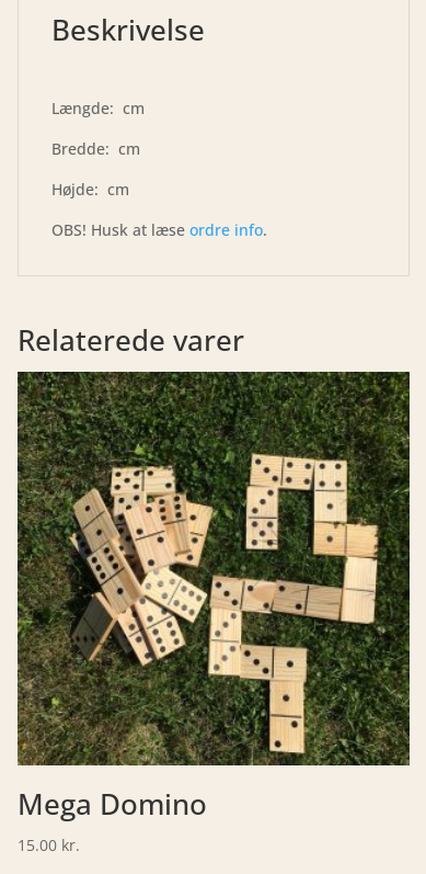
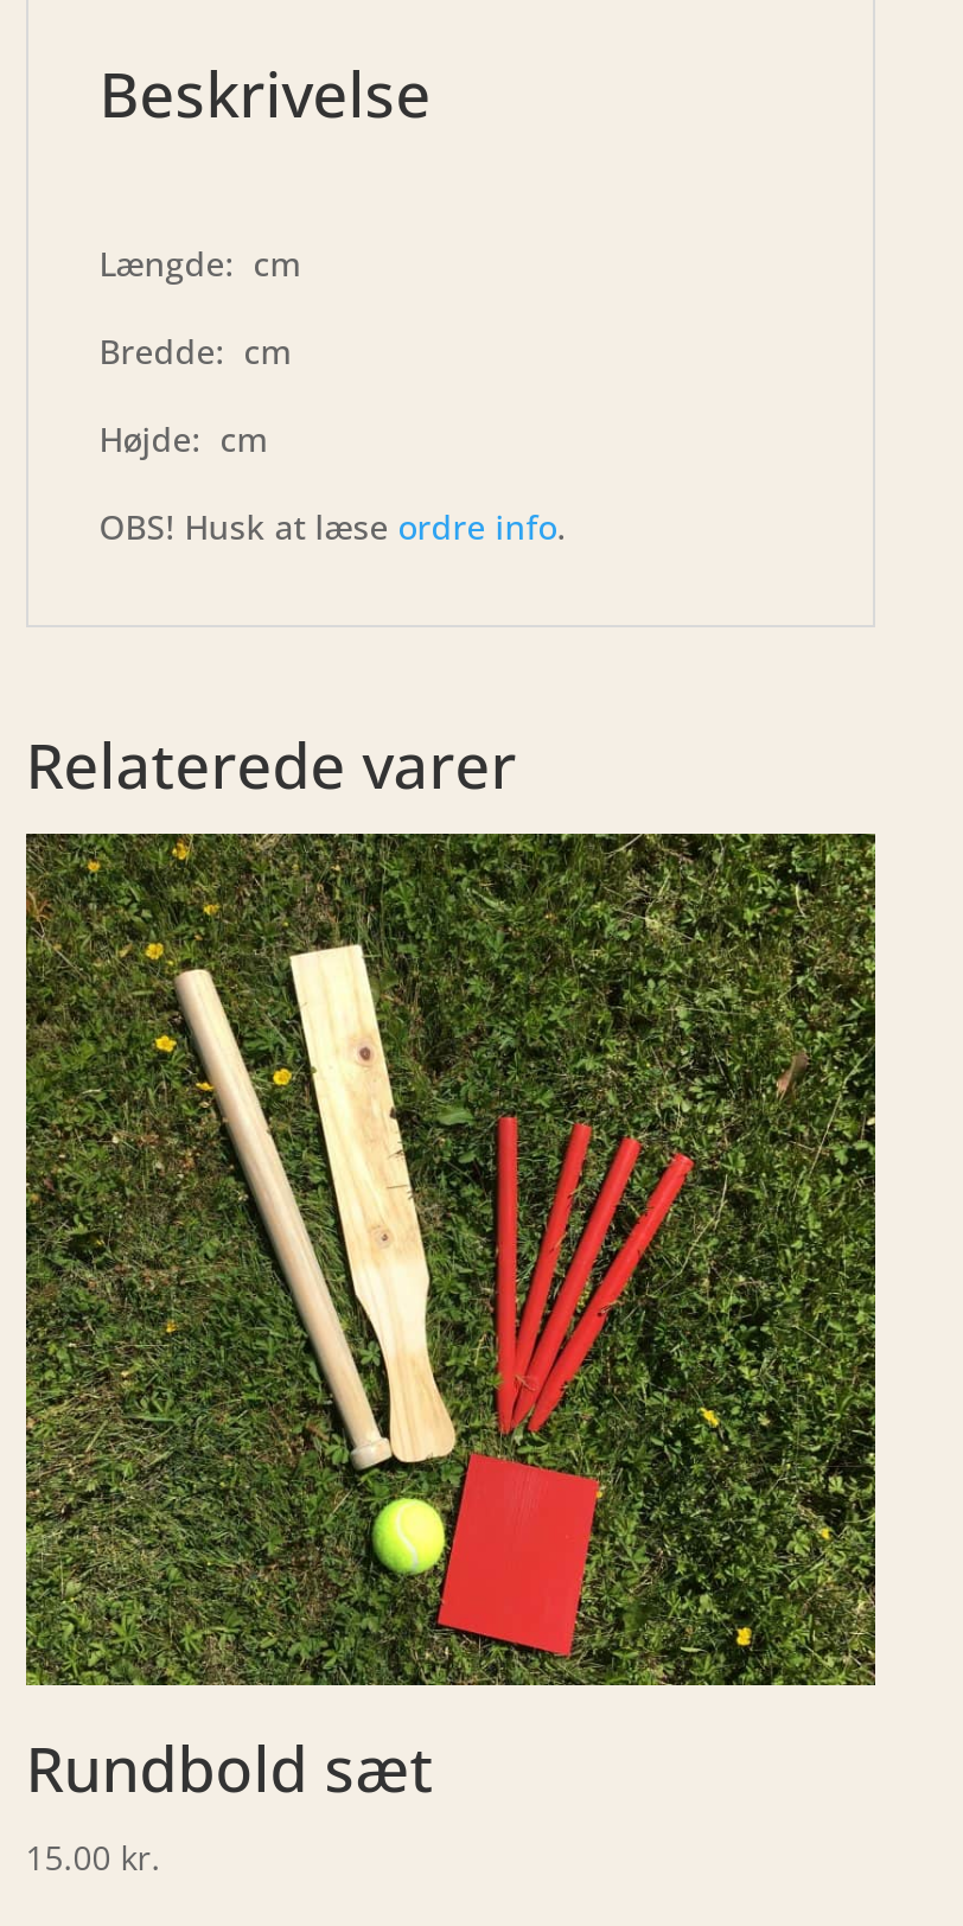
- [image]
- Mega Domino
+ [image]
+ Rundbold sæt
